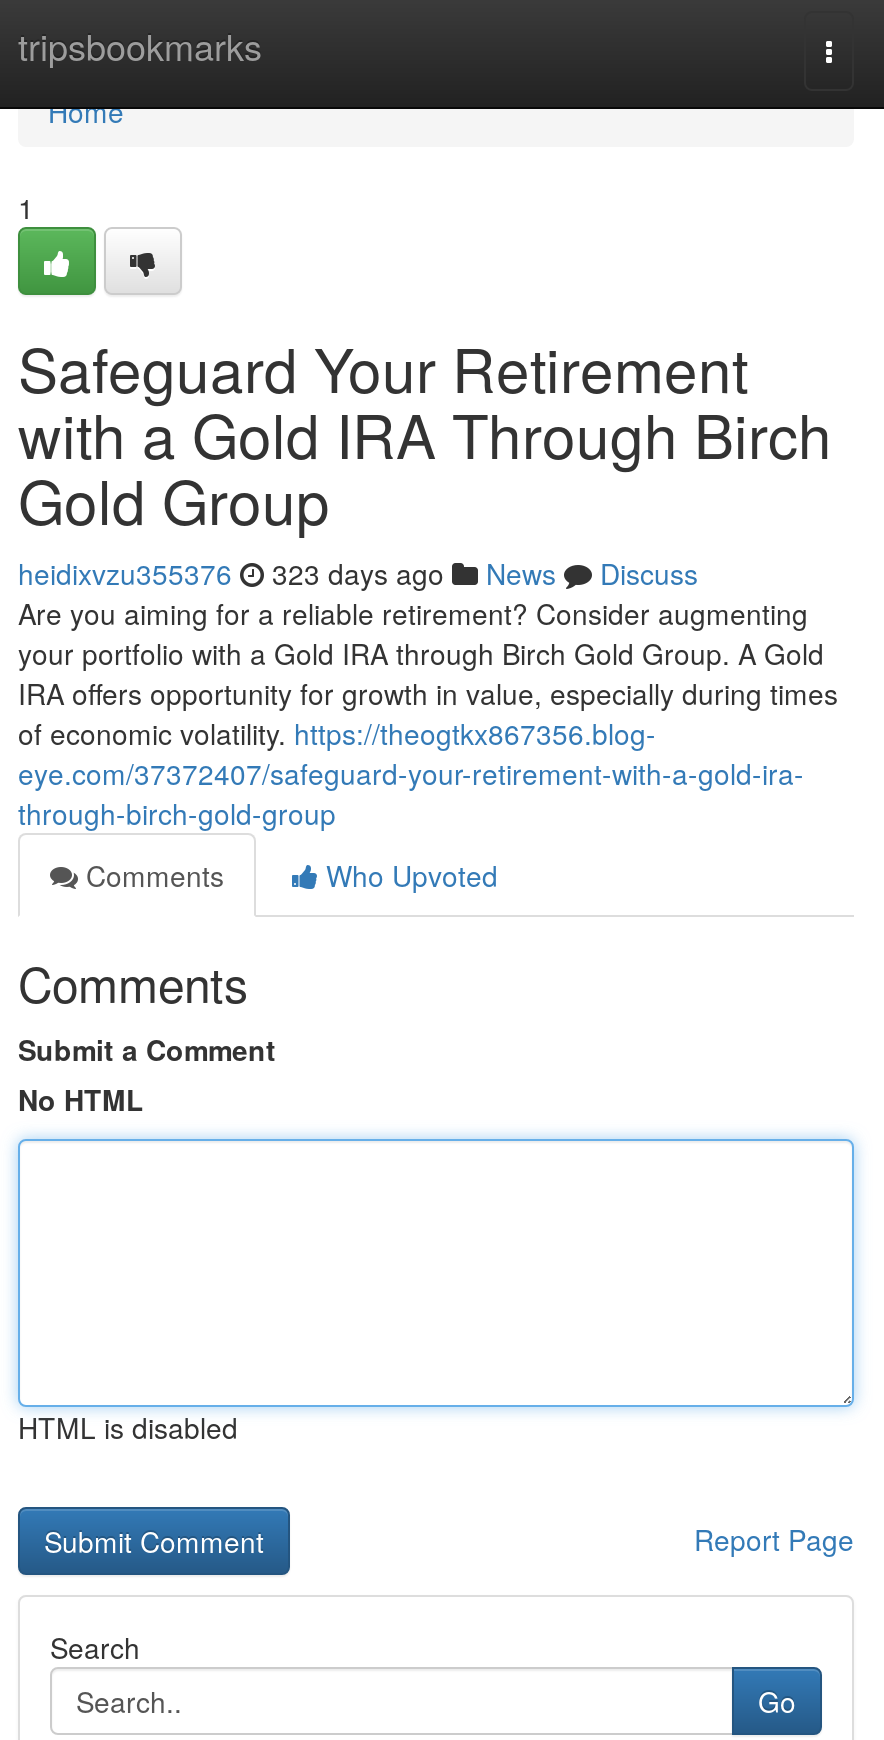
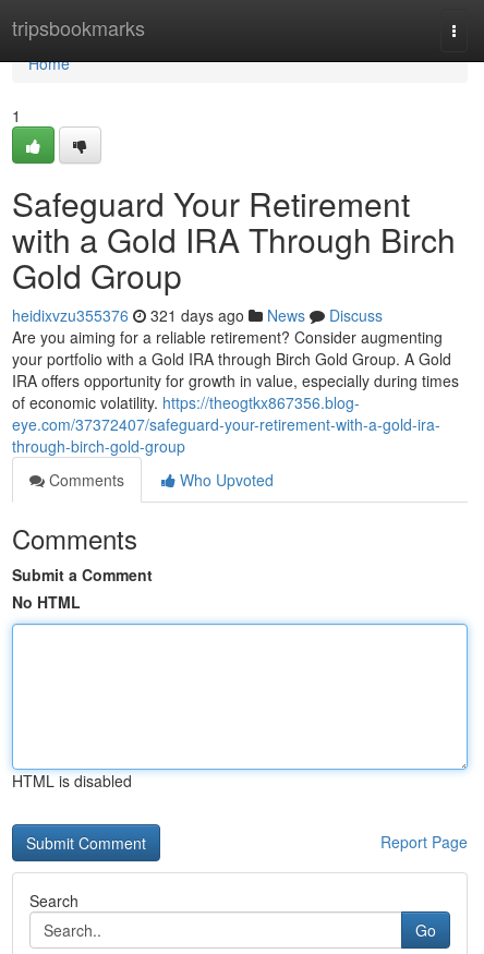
- heidixvzu355376 323 days ago News Discuss
+ heidixvzu355376 321 days ago News Discuss
